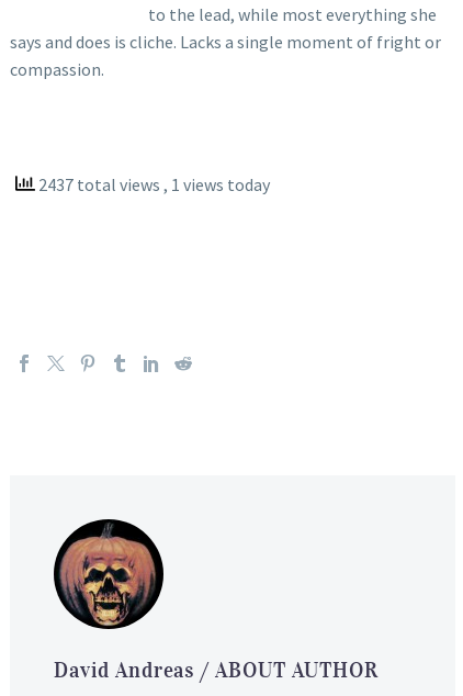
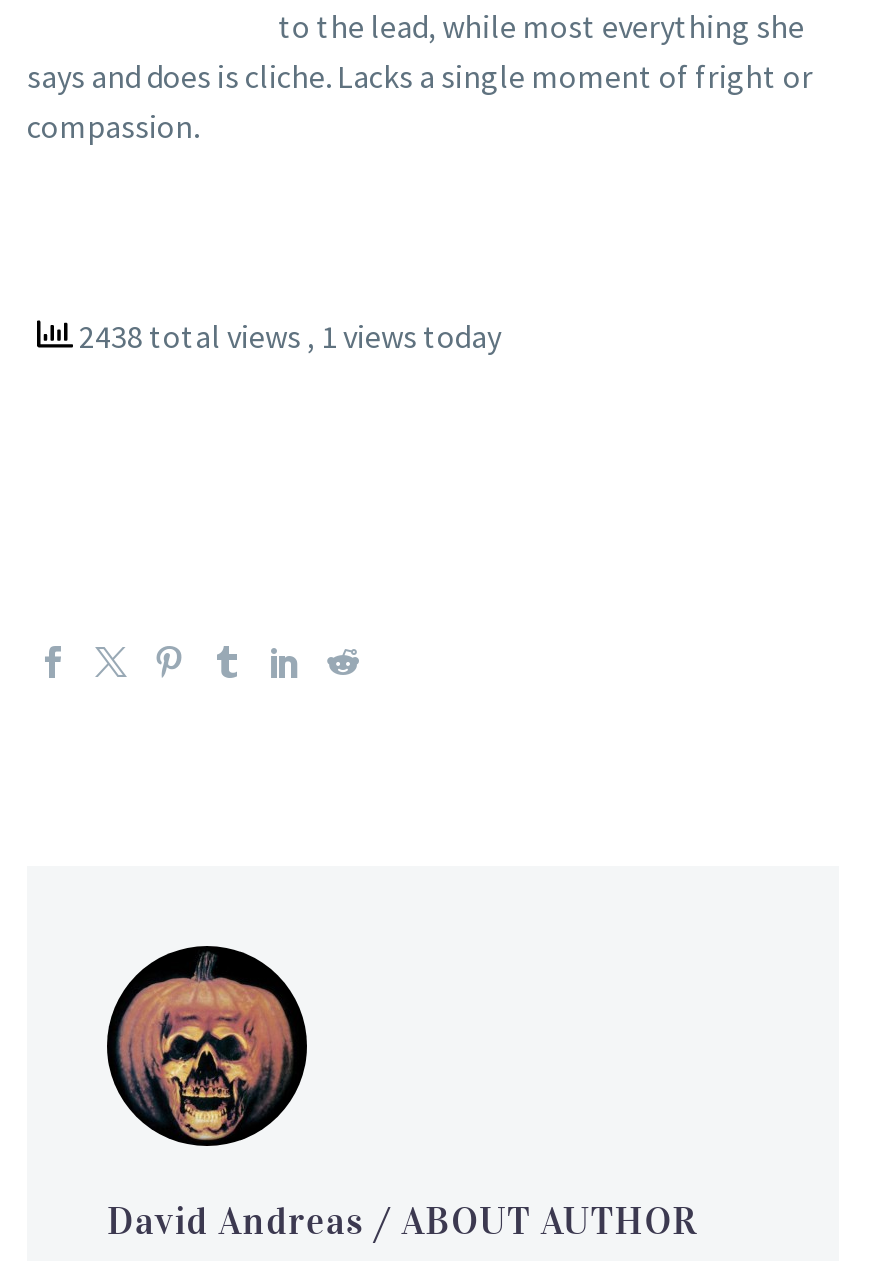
- 2437 total views, 1 views today
+ 2438 total views, 1 views today
